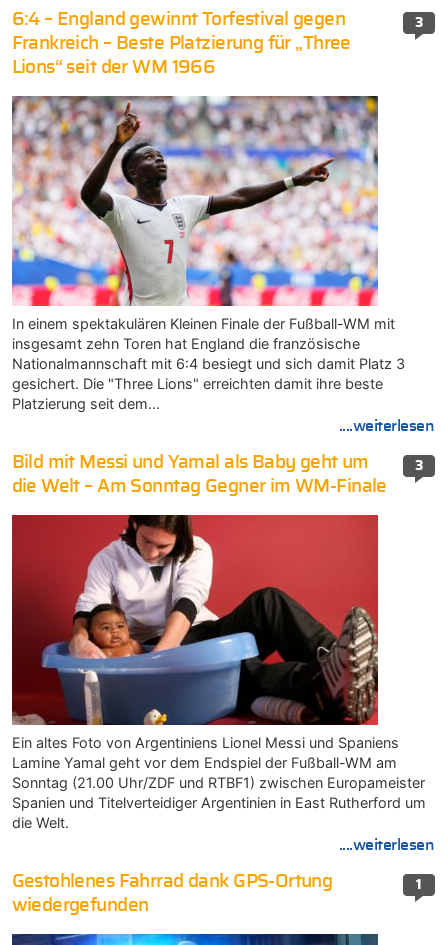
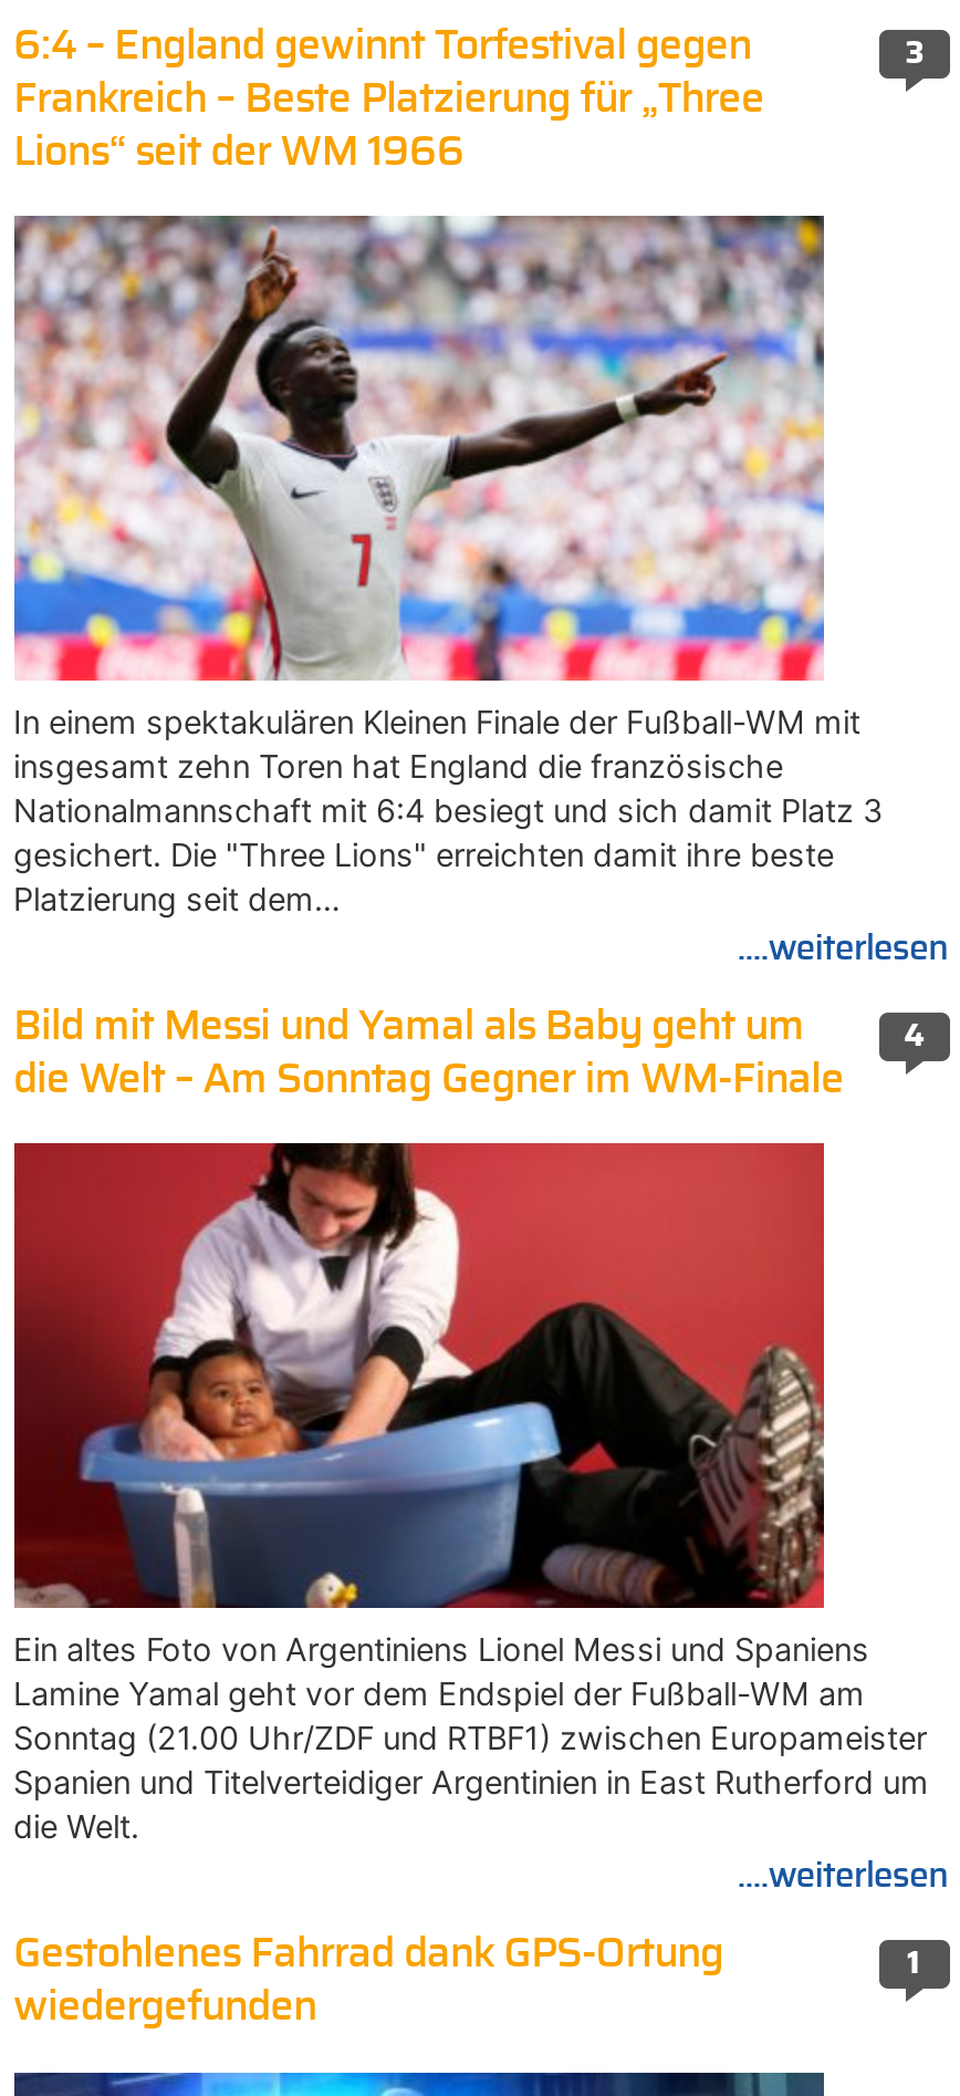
- 3
+ 4
